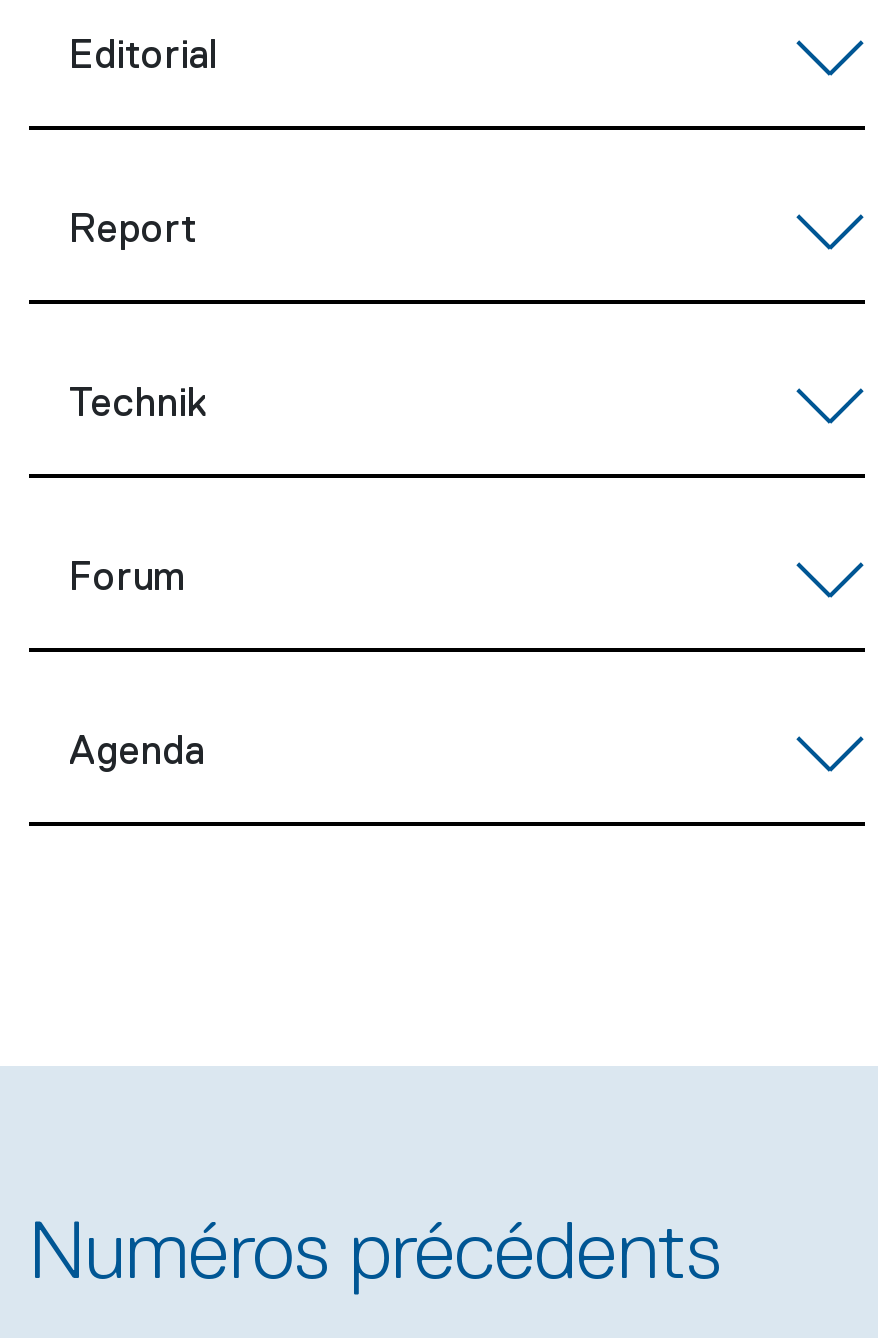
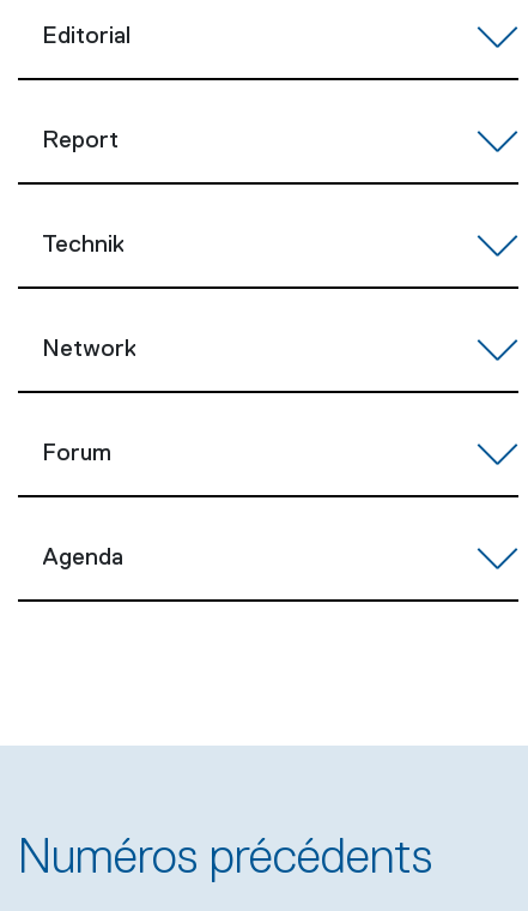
+ Network
